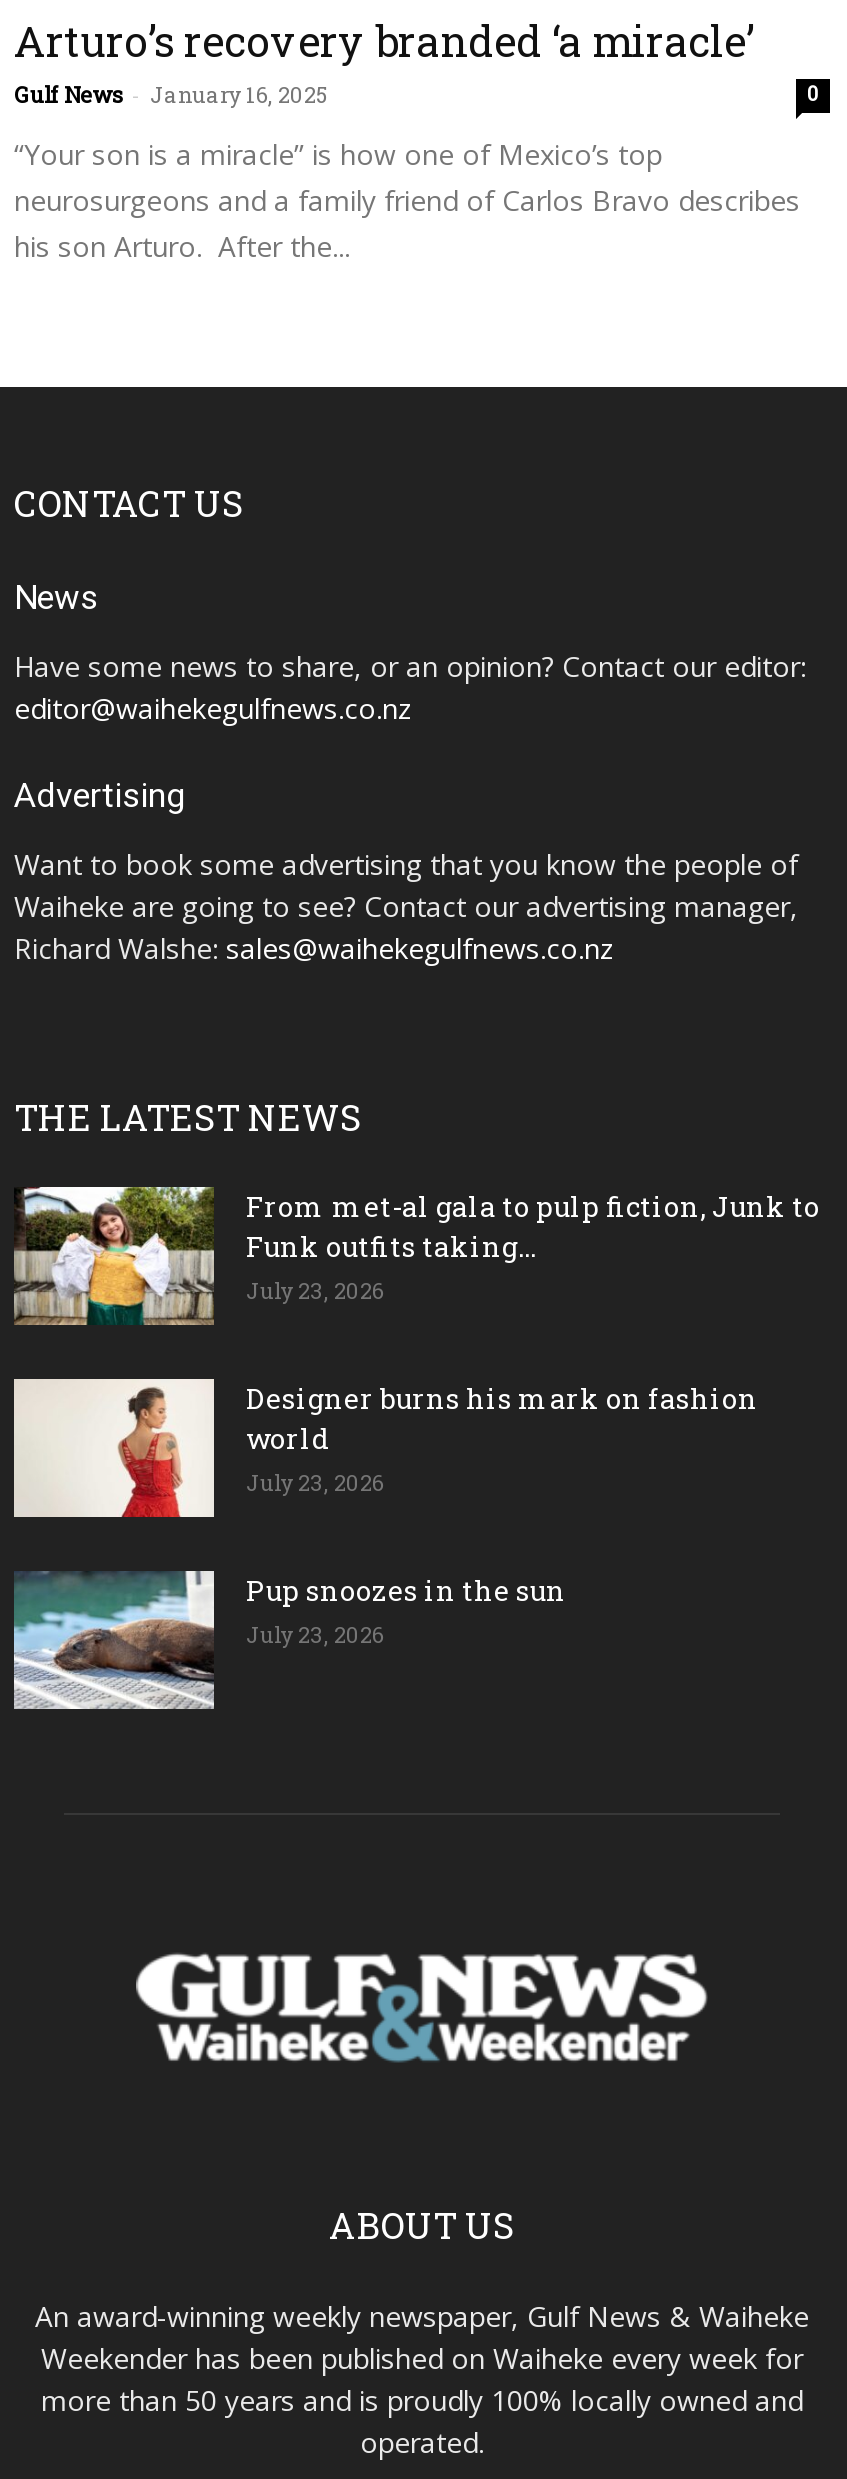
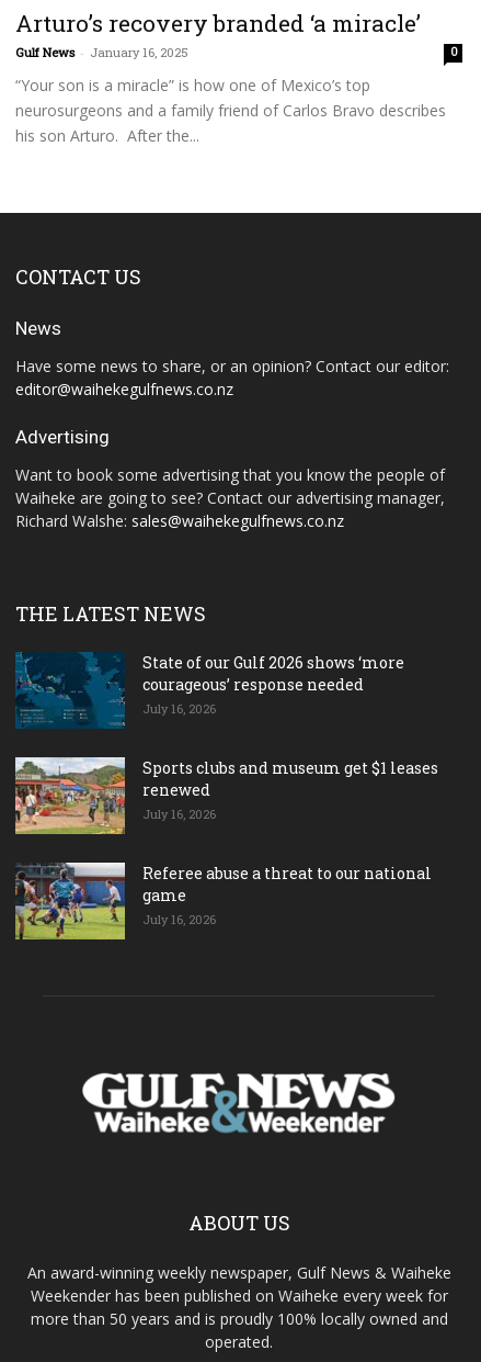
- [image]
- From met-al gala to pulp fiction, Junk to
- Funk outfits taking...
- July 23, 2026
+ [image]
+ State of our Gulf 2026 shows ‘more
+ courageous’ response needed
+ July 16, 2026

- [image]
- Designer burns his mark on fashion
- world
- July 23, 2026
+ [image]
+ Sports clubs and museum get $1 leases
+ renewed
+ July 16, 2026

- [image]
- Pup snoozes in the sun
- July 23, 2026
+ [image]
+ Referee abuse a threat to our national
+ game
+ July 16, 2026
